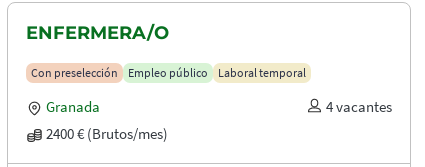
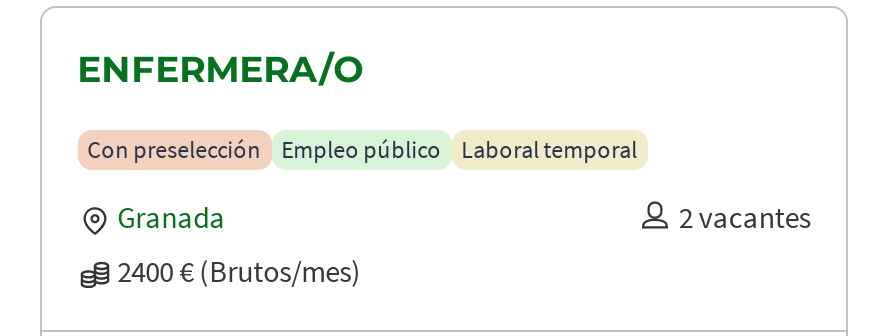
- 4 vacantes
+ 2 vacantes
